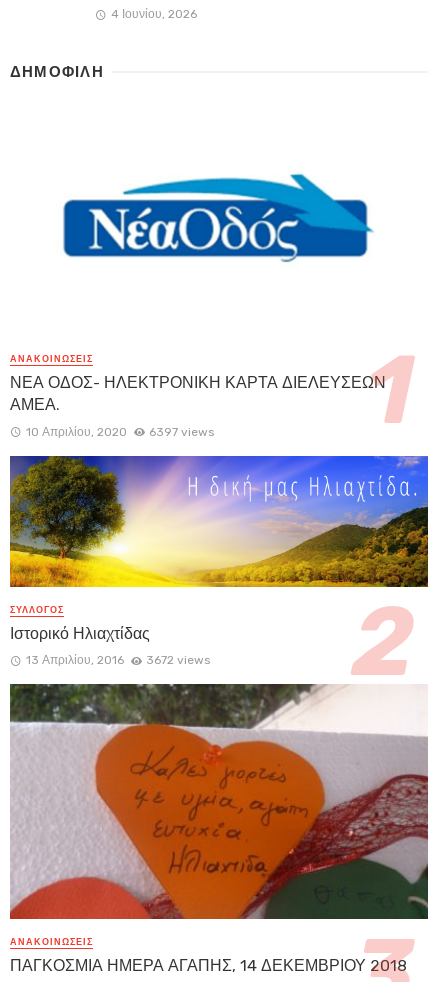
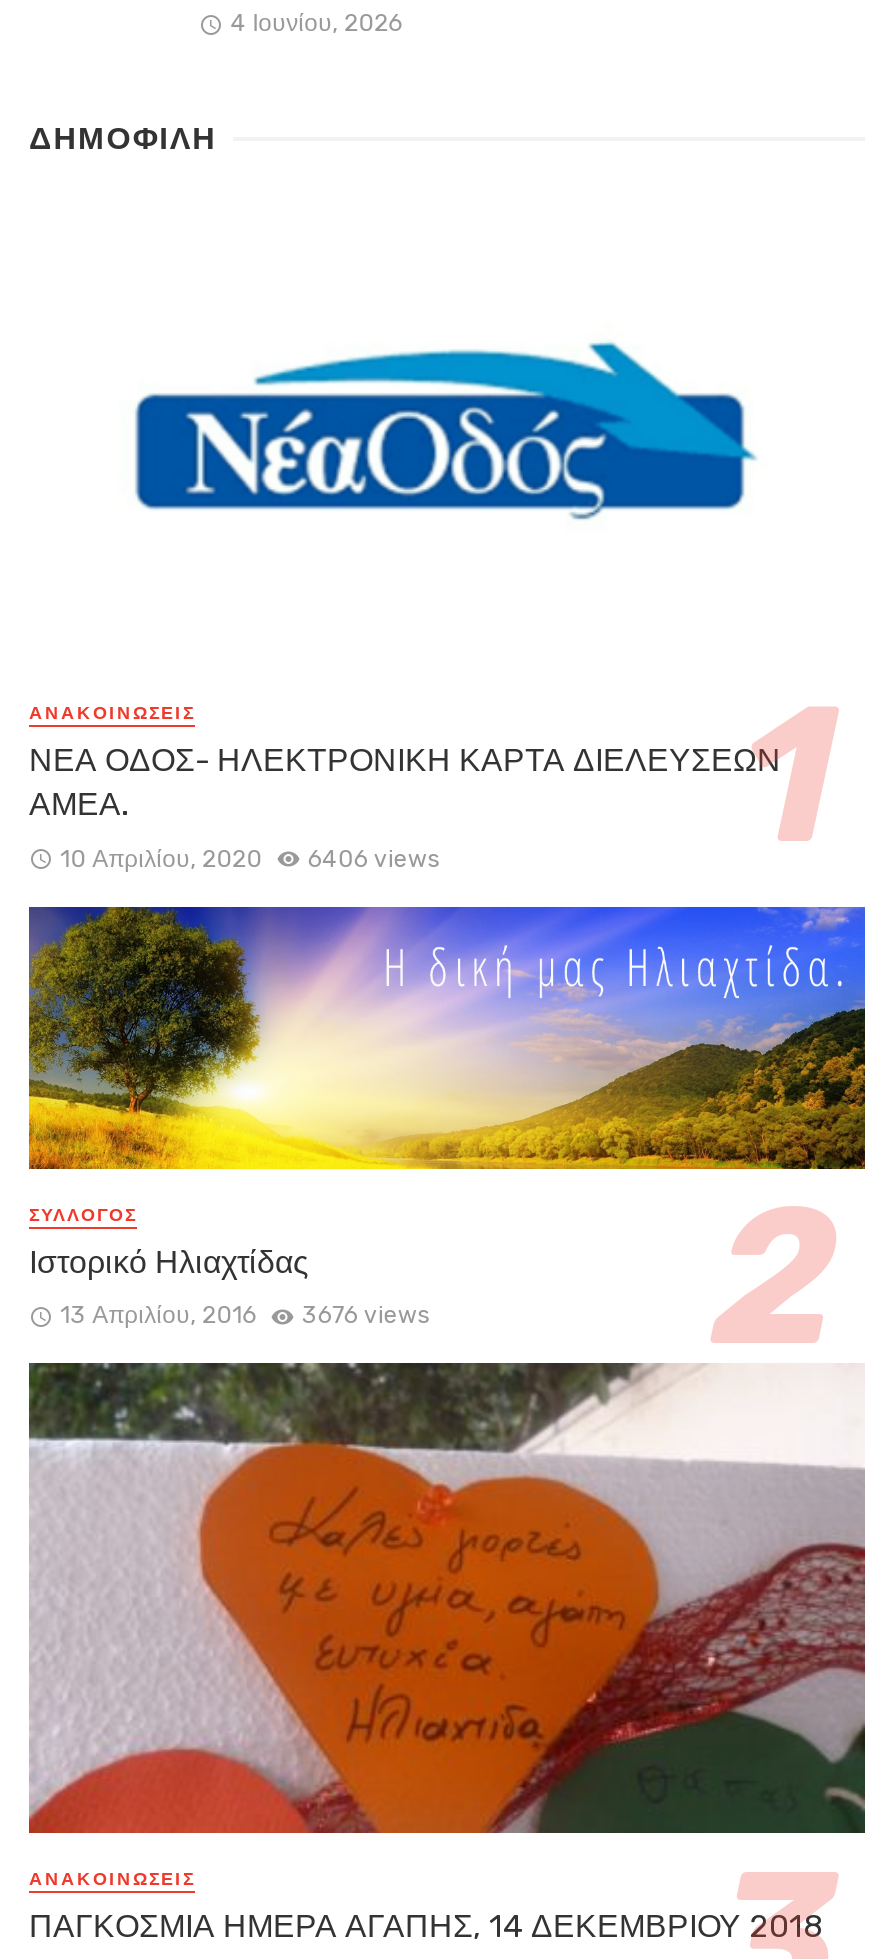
- 10 Απριλίου, 2020 6397 views
+ 10 Απριλίου, 2020 6406 views

- 13 Απριλίου, 2016 3672 views
+ 13 Απριλίου, 2016 3676 views
